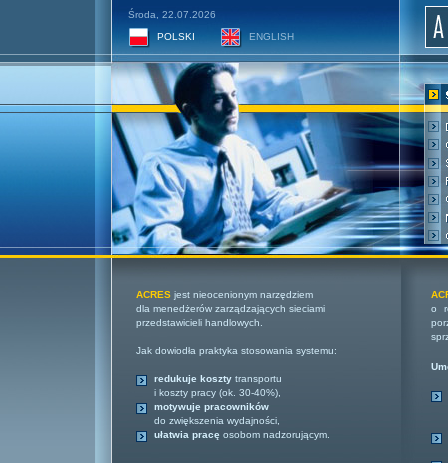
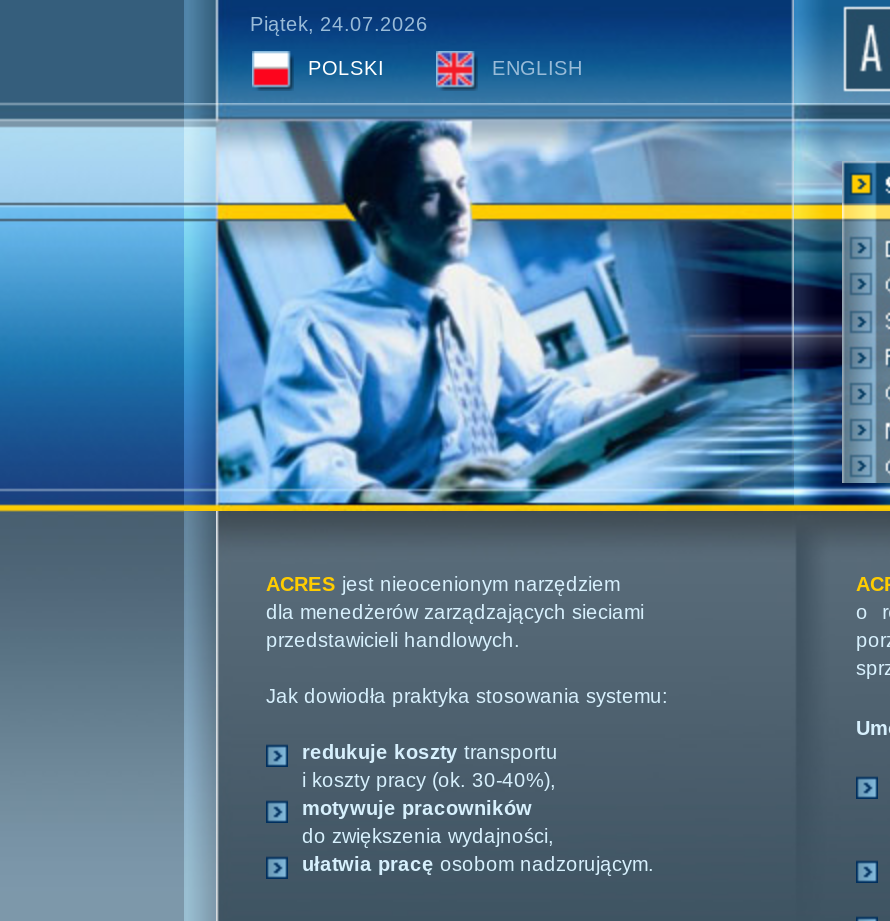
- Środa, 22.07.2026
+ Piątek, 24.07.2026
